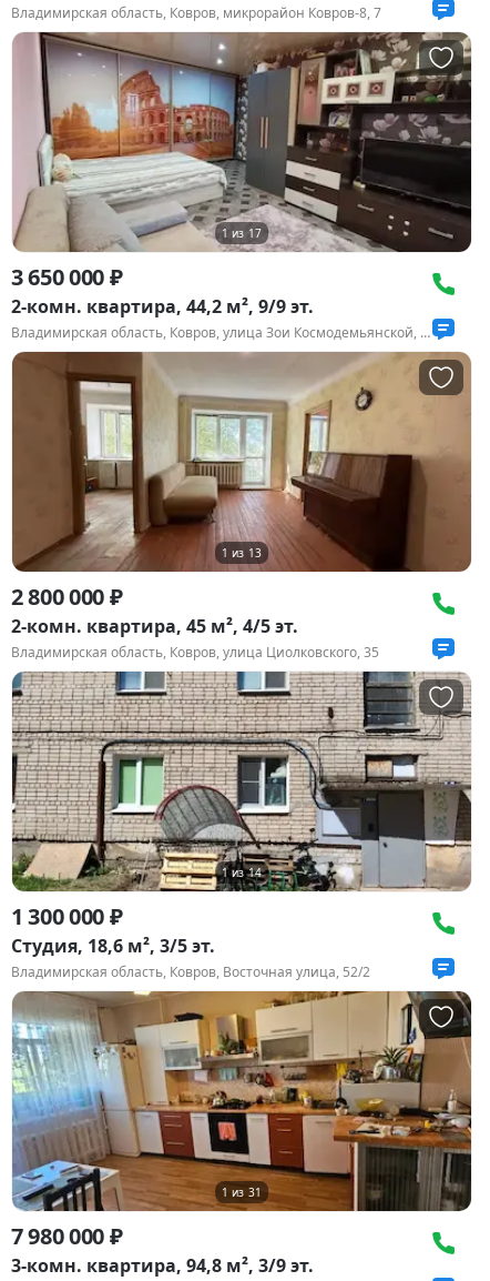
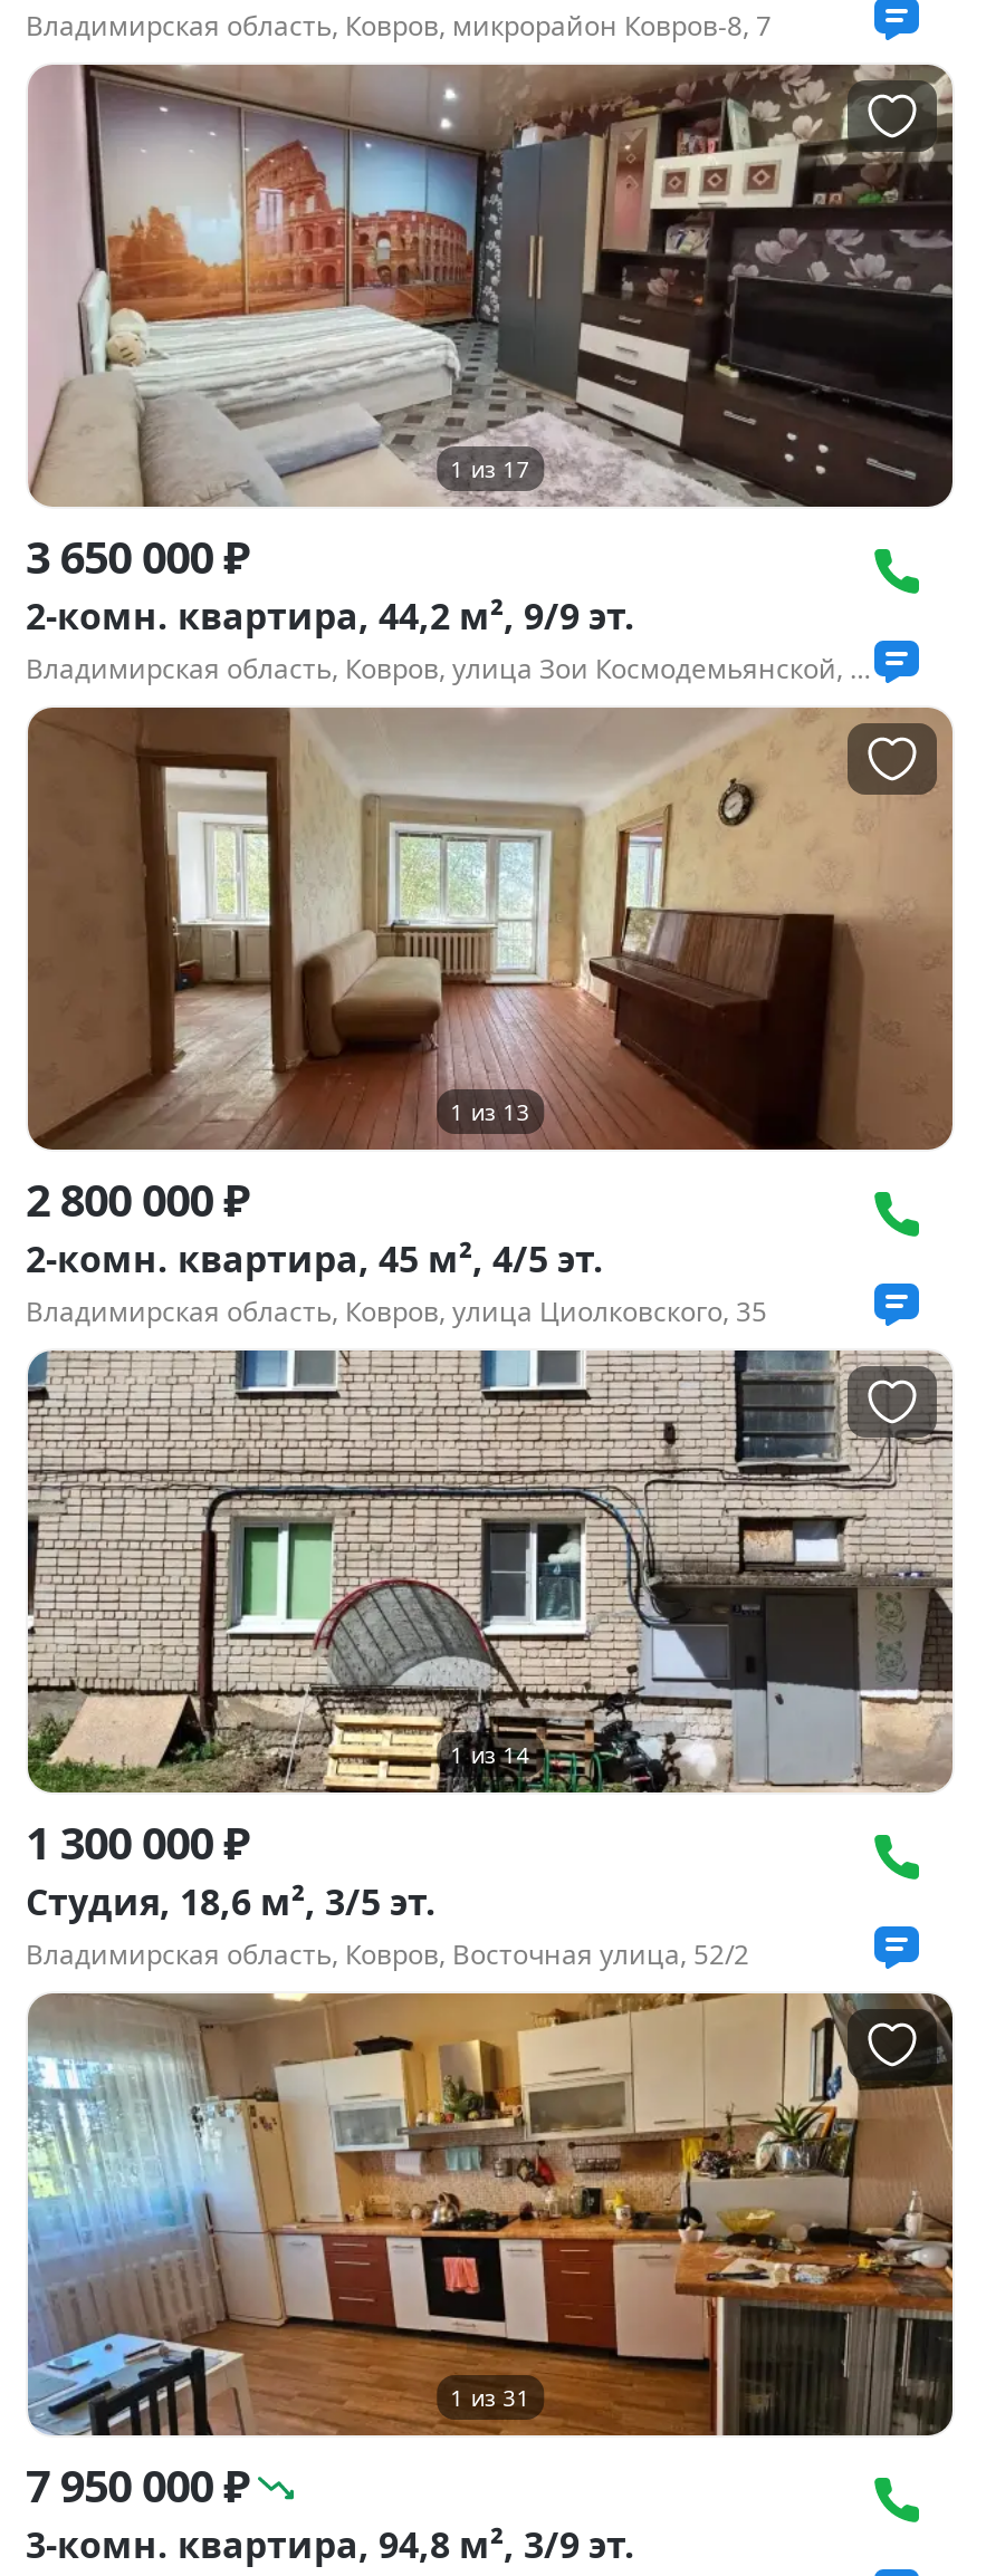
- 7 980 000 ₽
+ 7 950 000 ₽
